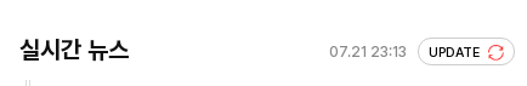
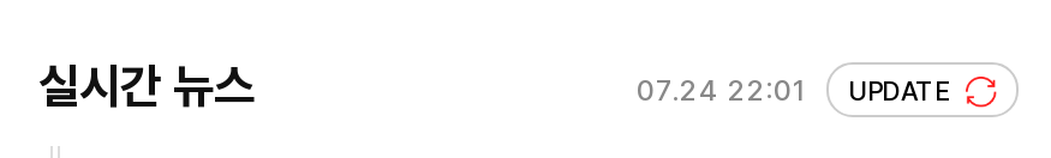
- 07.21 23:13 UPDATE
+ 07.24 22:01 UPDATE
